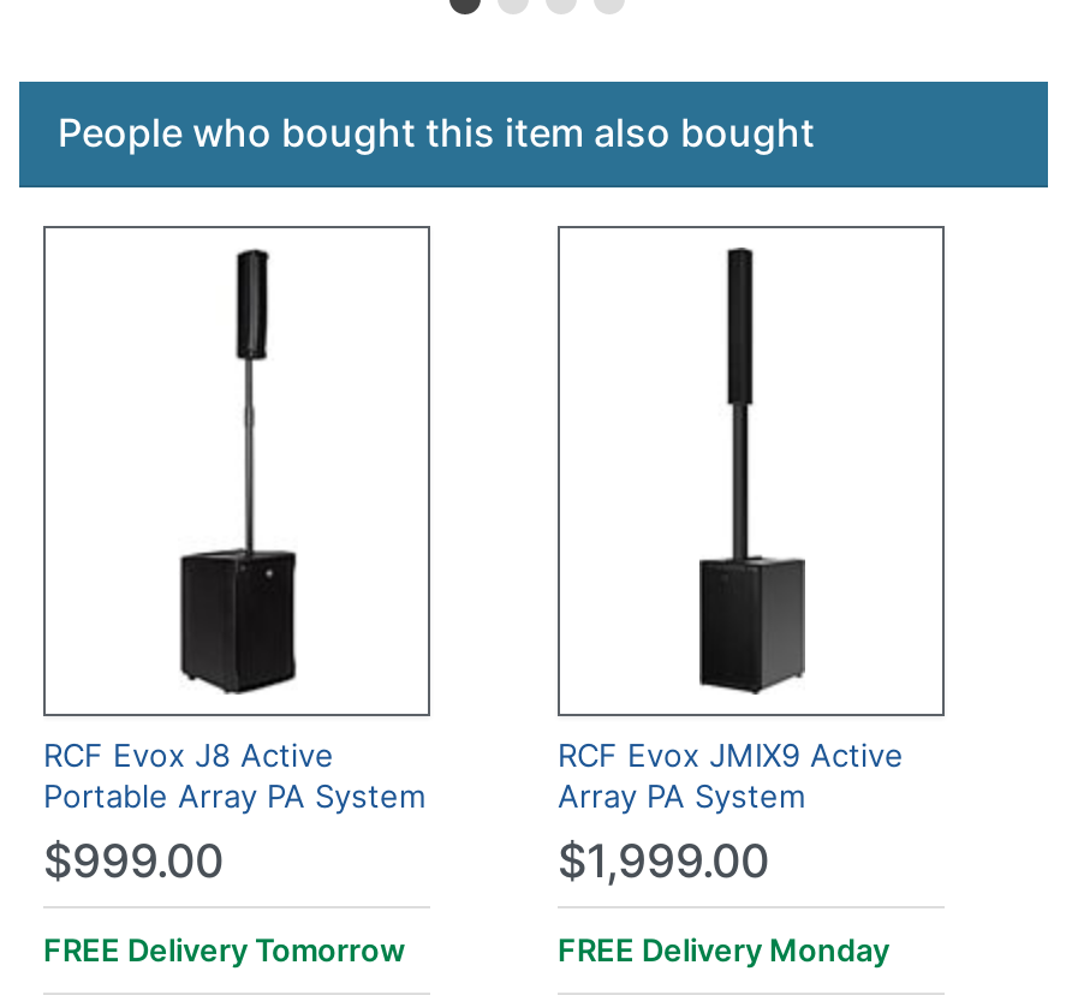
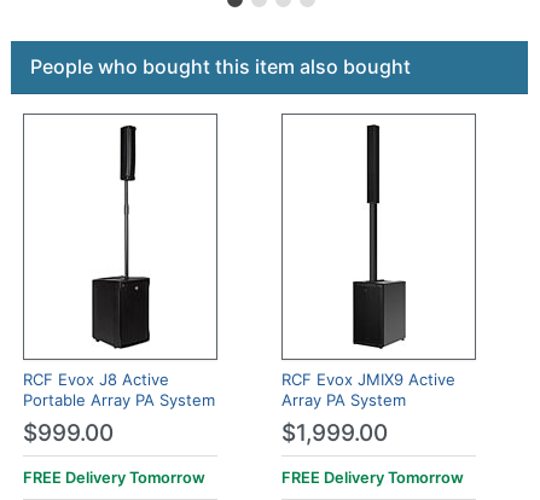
- FREE Delivery Monday
+ FREE Delivery Tomorrow
